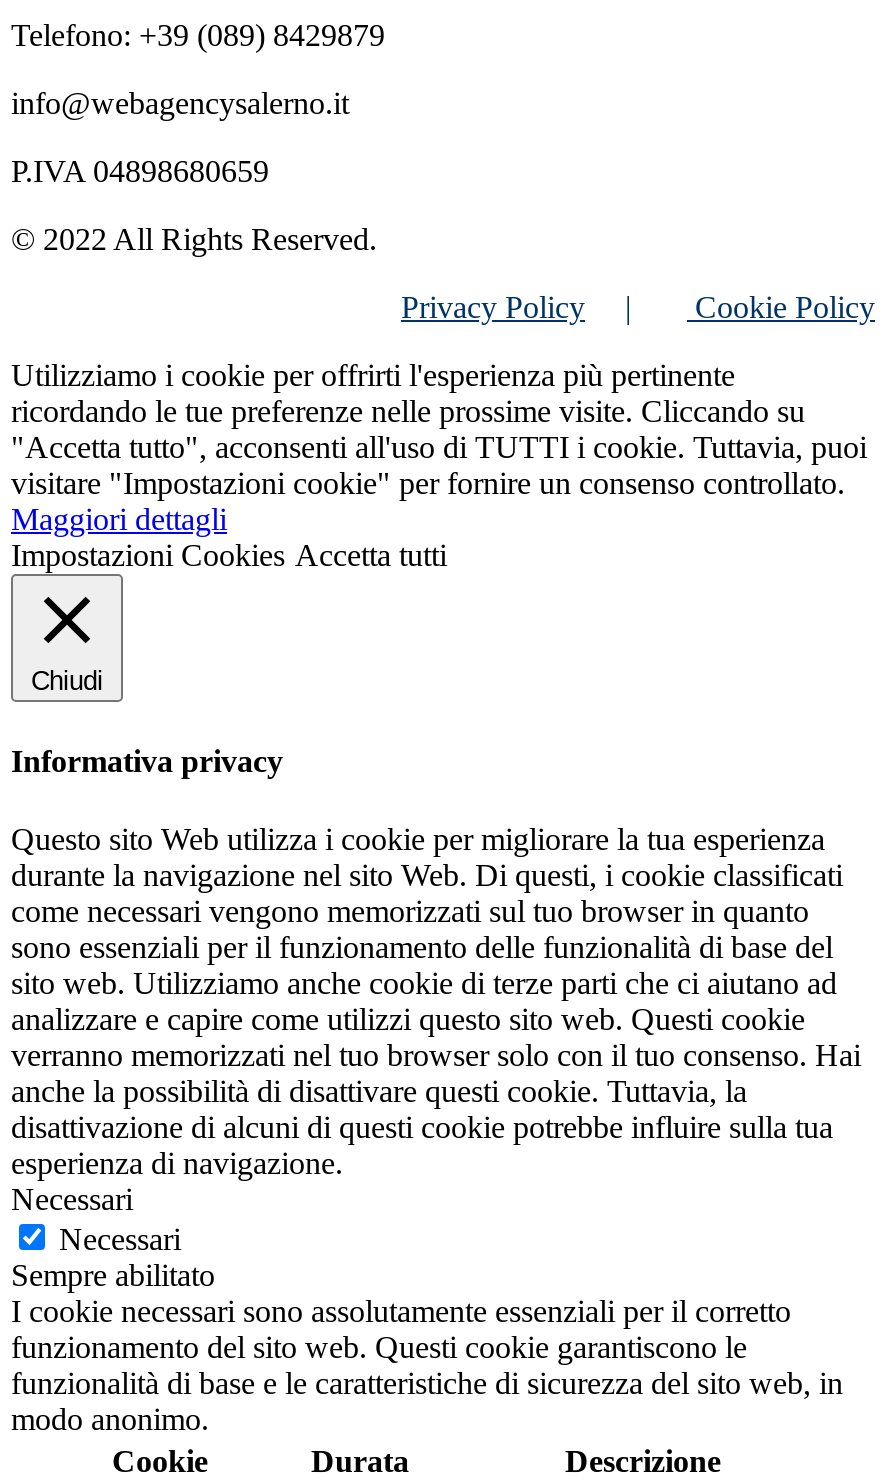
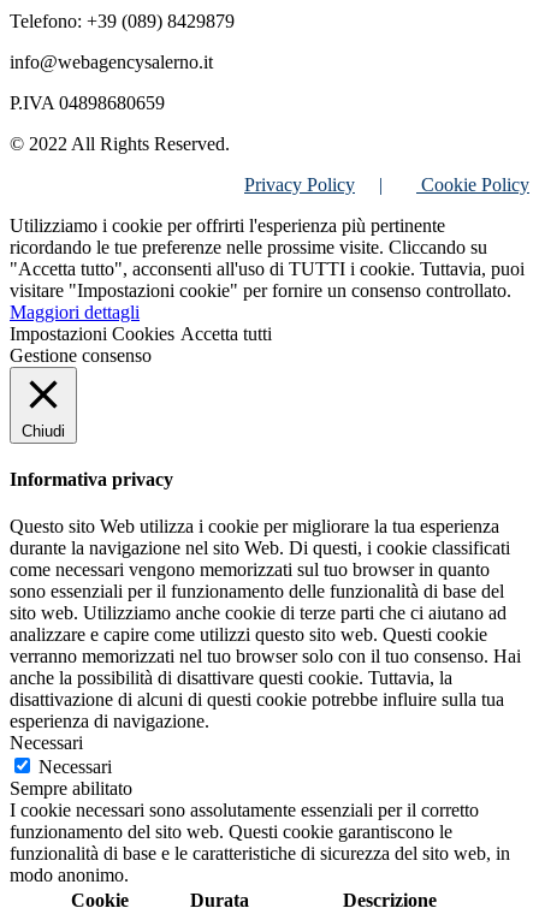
+ Gestione consenso
